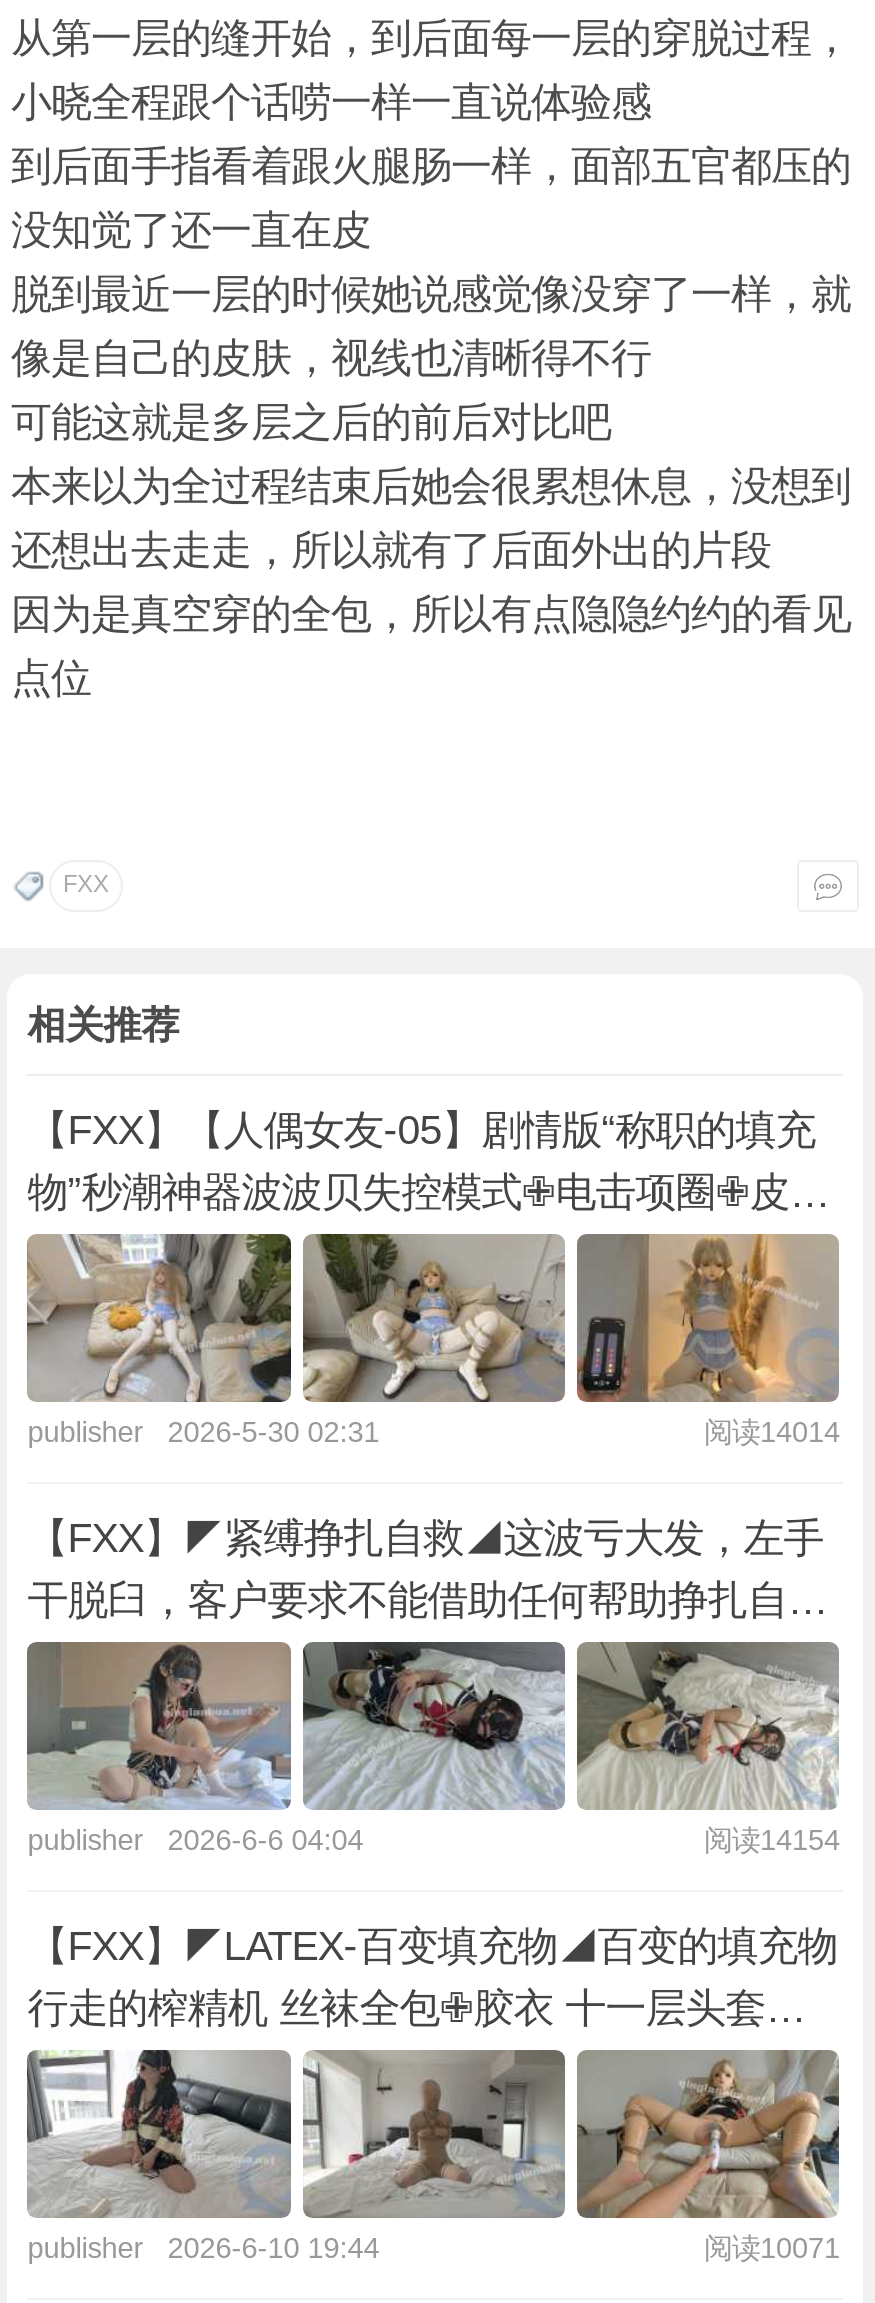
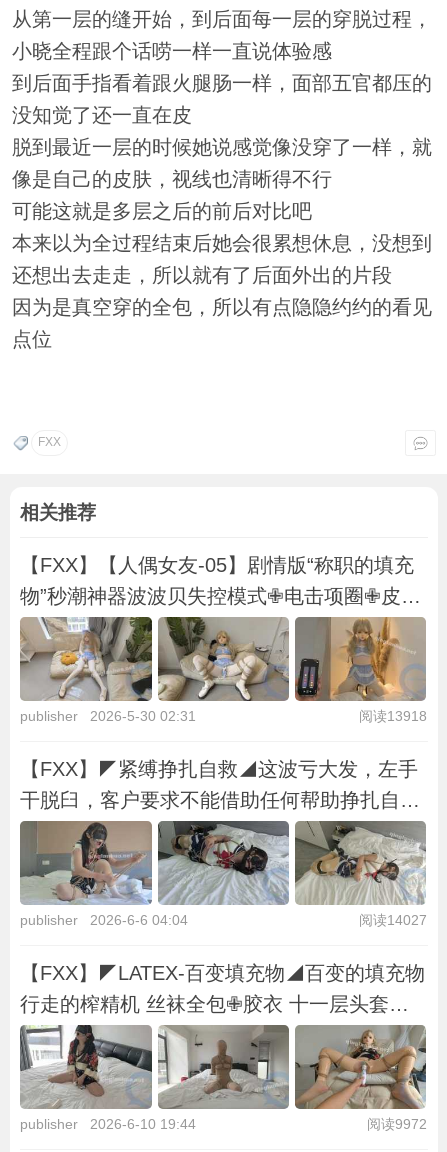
- 阅读14014
+ 阅读13918

- 阅读14154
+ 阅读14027

- 阅读10071
+ 阅读9972
